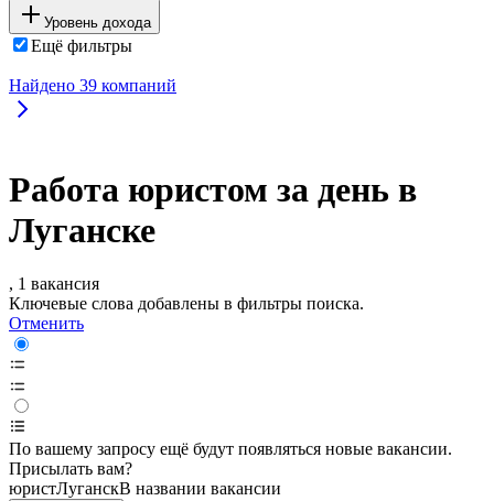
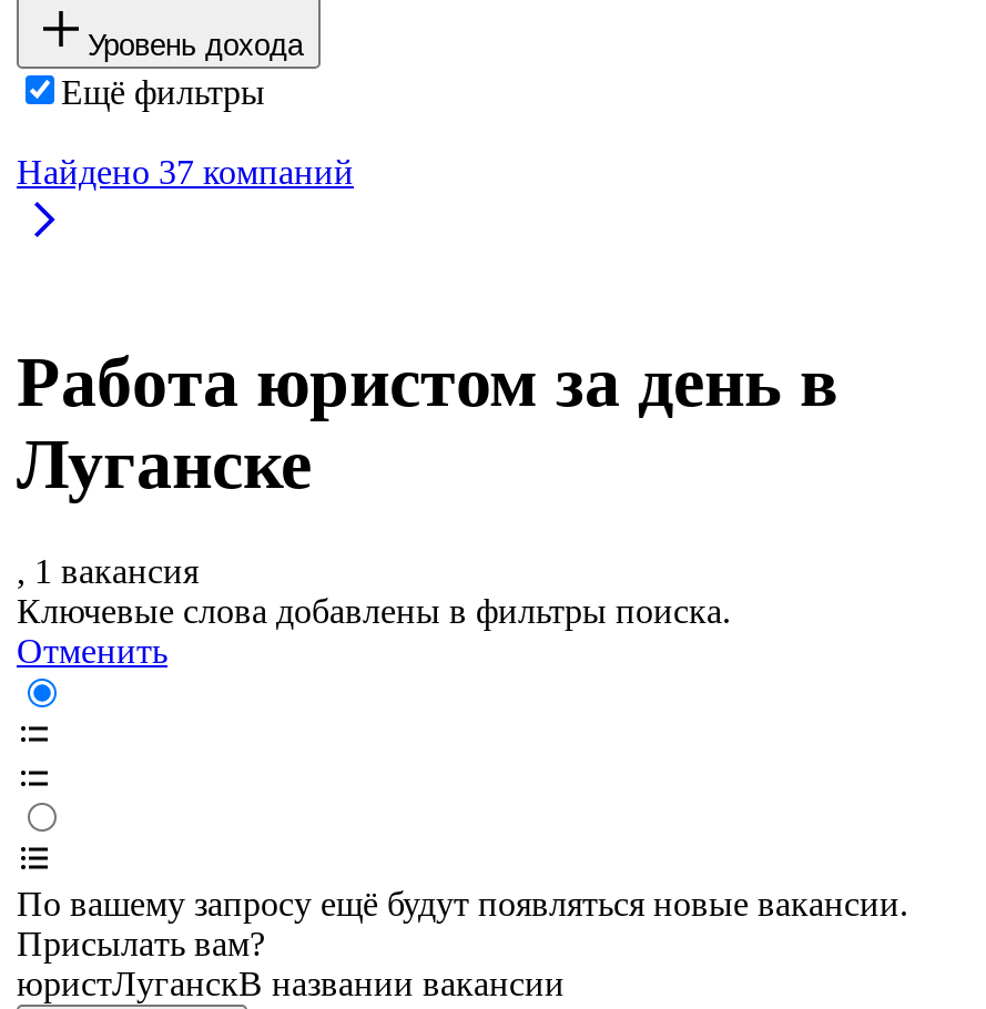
- Найдено 39 компаний
+ Найдено 37 компаний
